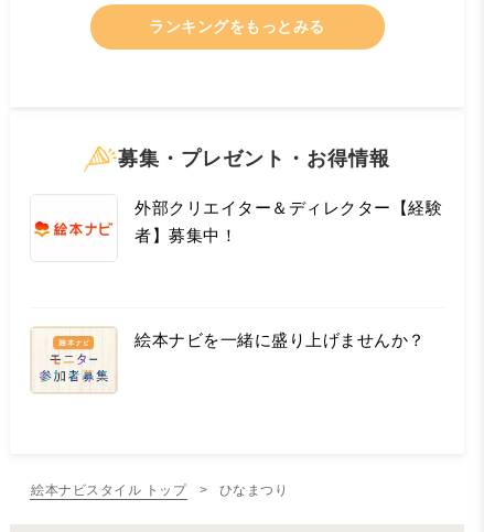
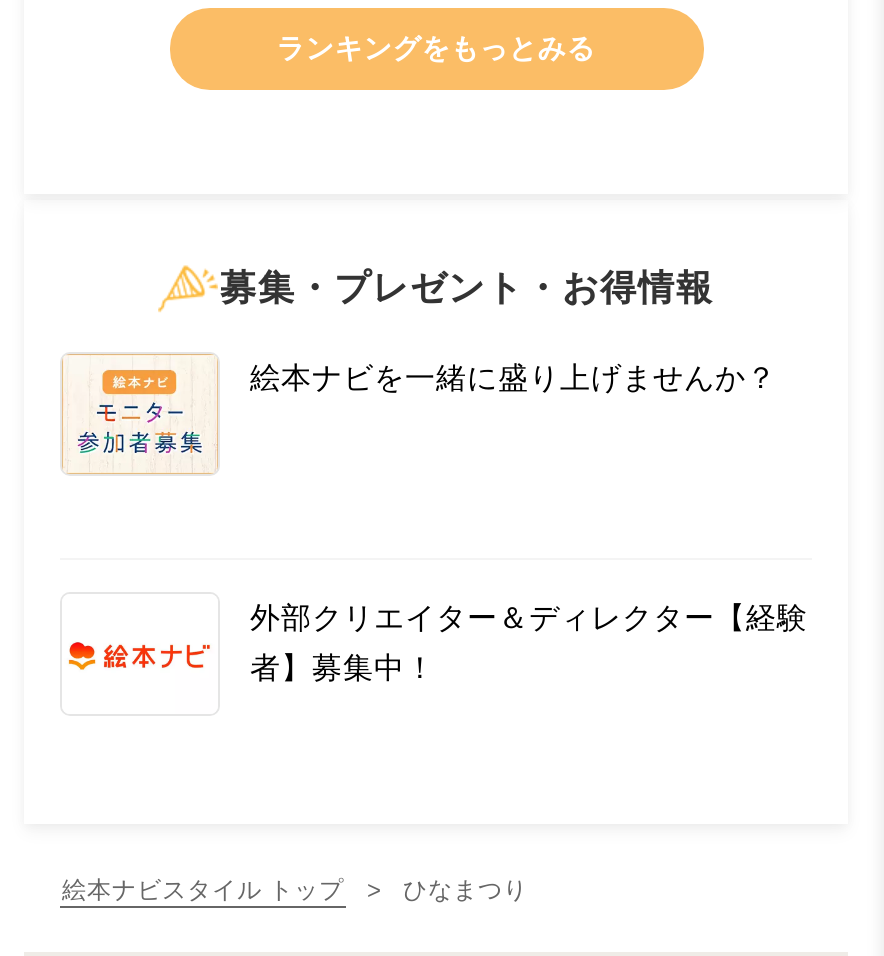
moved down: 外部クリエイター＆ディレクター【経験 | 者】募集中！

moved up: [image] | 絵本ナビを一緒に盛り上げませんか？
